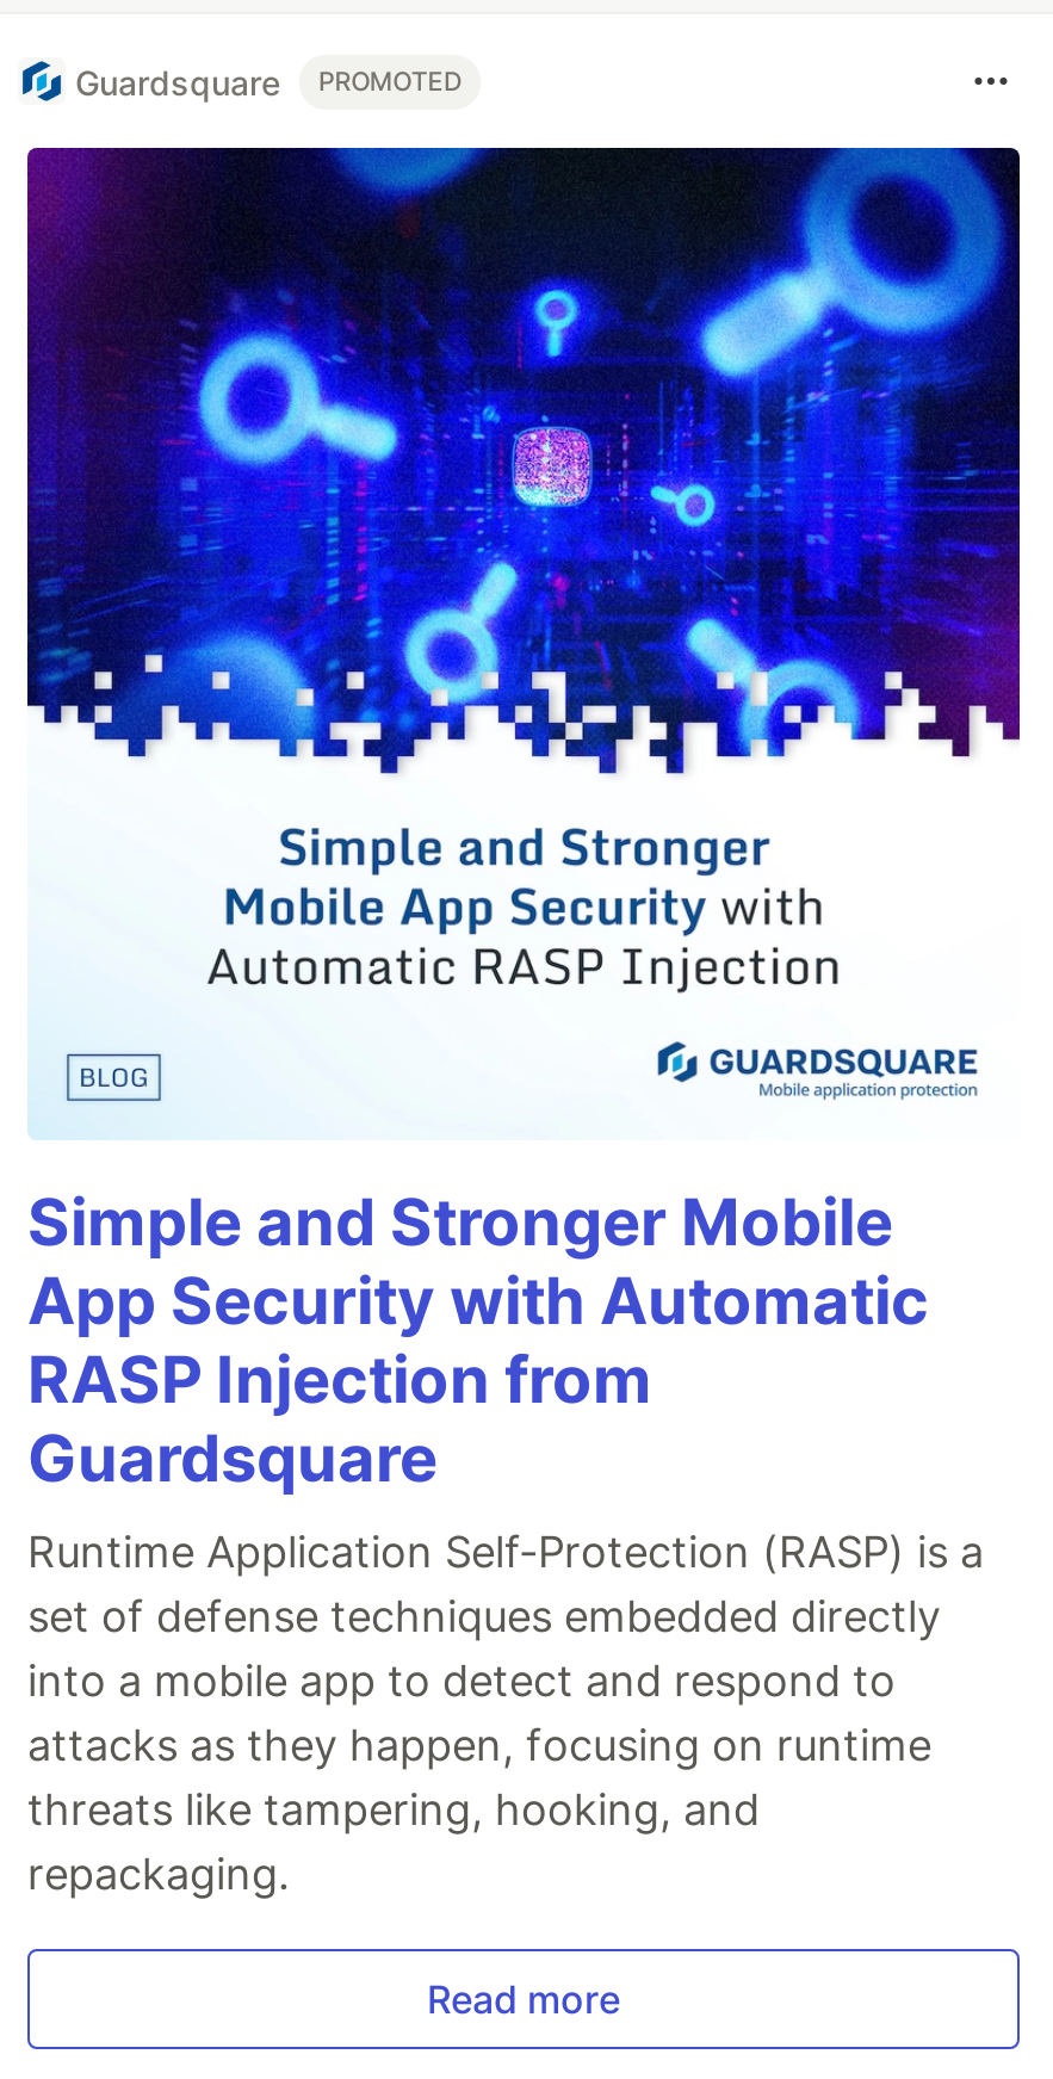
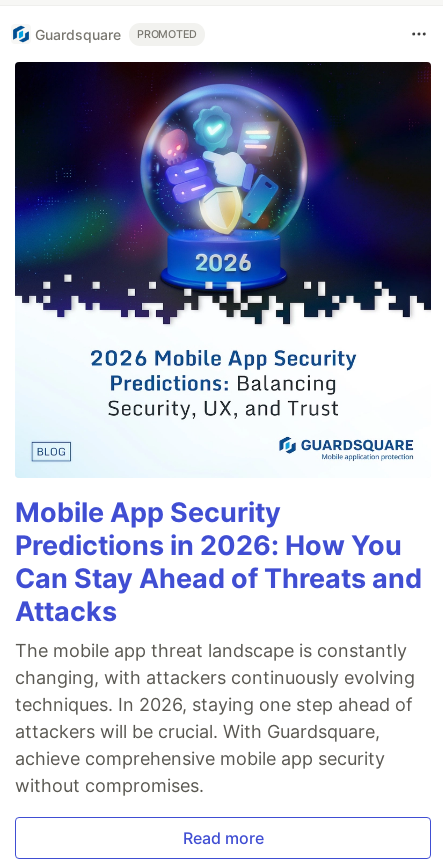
- [image]
+ [image]

- [image]
+ [image]

- Simple and Stronger Mobile
- App Security with Automatic
- RASP Injection from
- Guardsquare
- Runtime Application Self-Protection (RASP) is a
- set of defense techniques embedded directly
- into a mobile app to detect and respond to
- attacks as they happen, focusing on runtime
- threats like tampering, hooking, and
- repackaging.
+ Mobile App Security
+ Predictions in 2026: How You
+ Can Stay Ahead of Threats and
+ Attacks
+ The mobile app threat landscape is constantly
+ changing, with attackers continuously evolving
+ techniques. In 2026, staying one step ahead of
+ attackers will be crucial. With Guardsquare,
+ achieve comprehensive mobile app security
+ without compromises.
